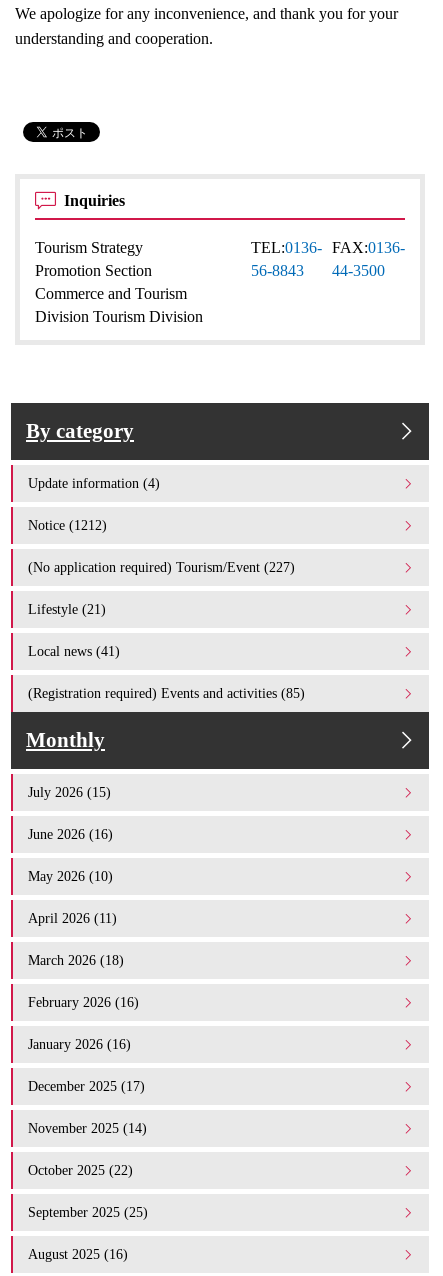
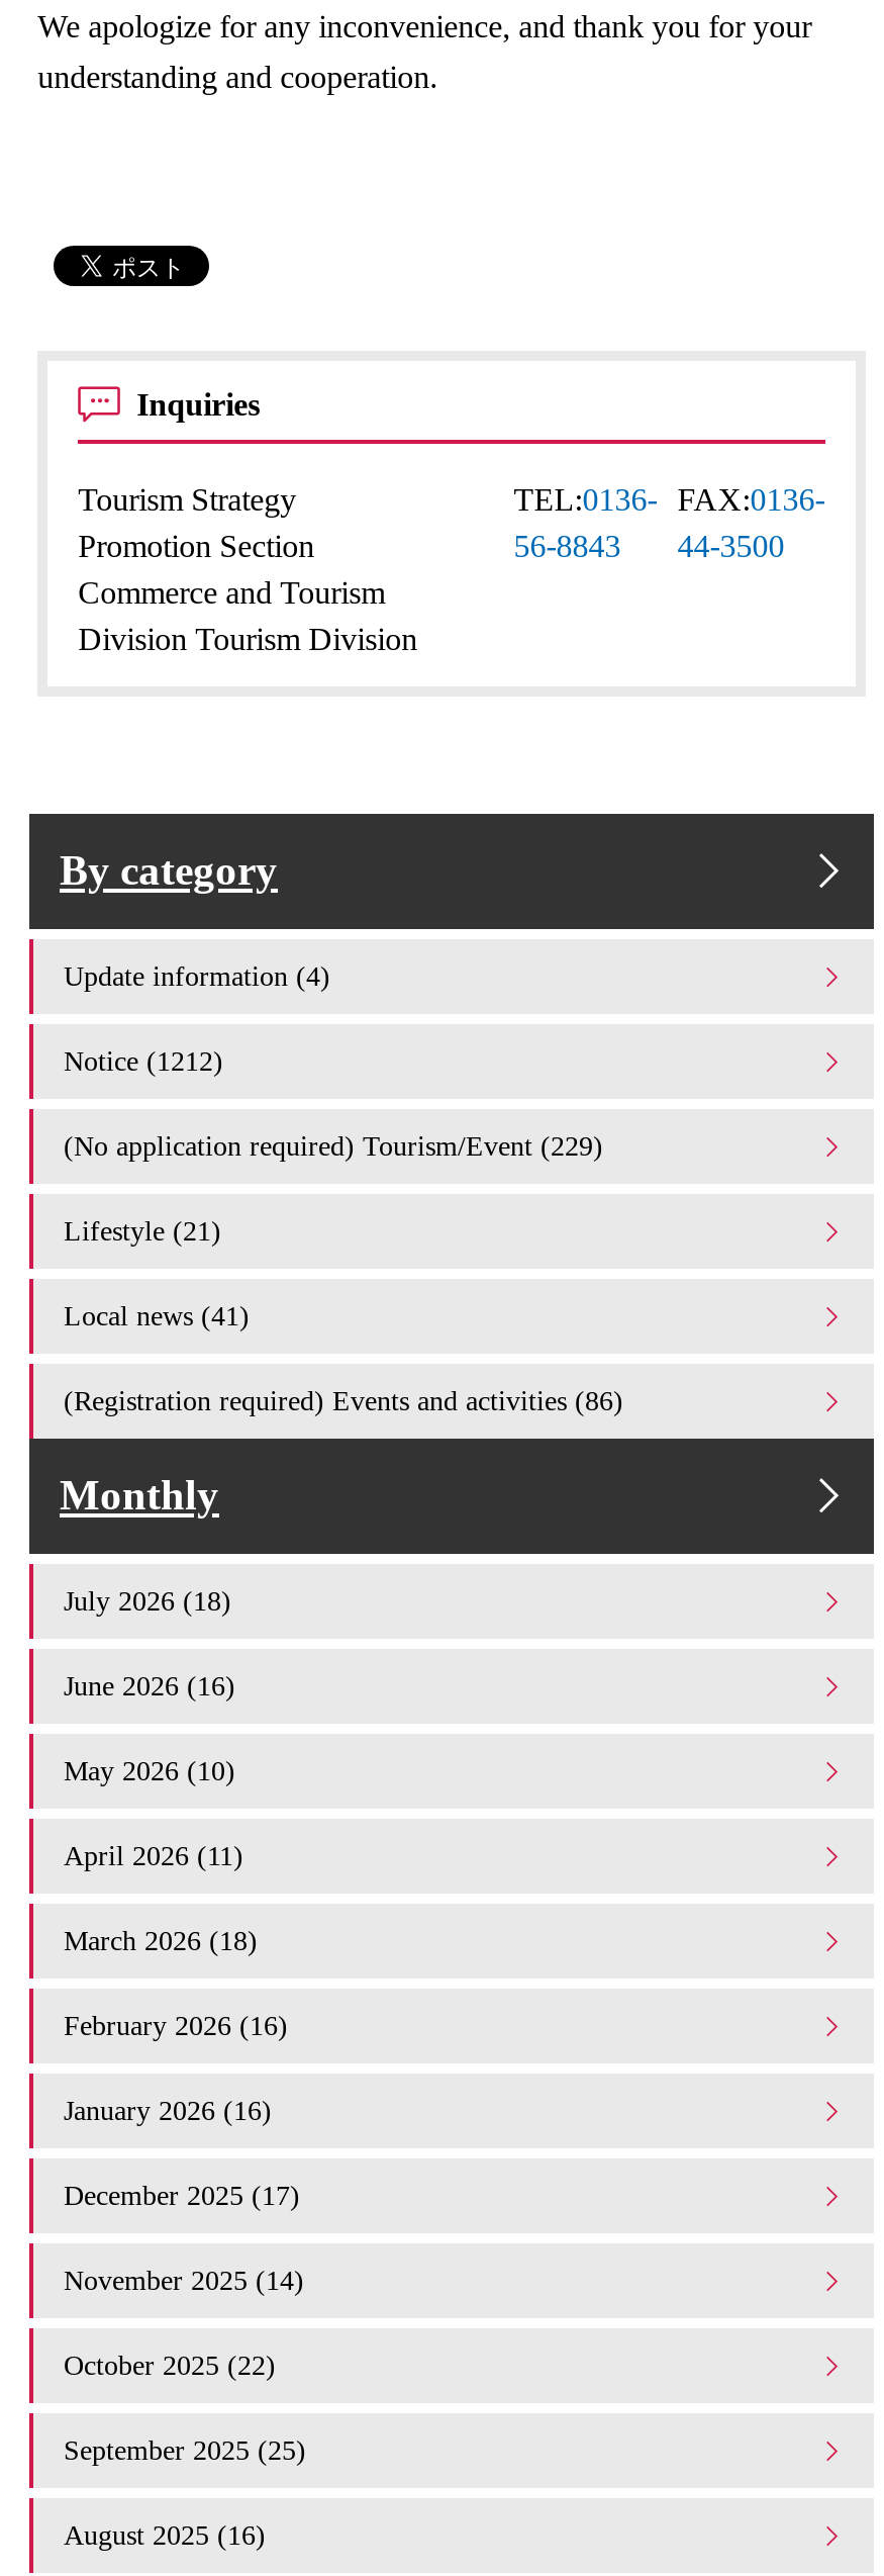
- (No application required) Tourism/Event (227)
+ (No application required) Tourism/Event (229)

- (Registration required) Events and activities (85)
+ (Registration required) Events and activities (86)

- July 2026 (15)
+ July 2026 (18)
